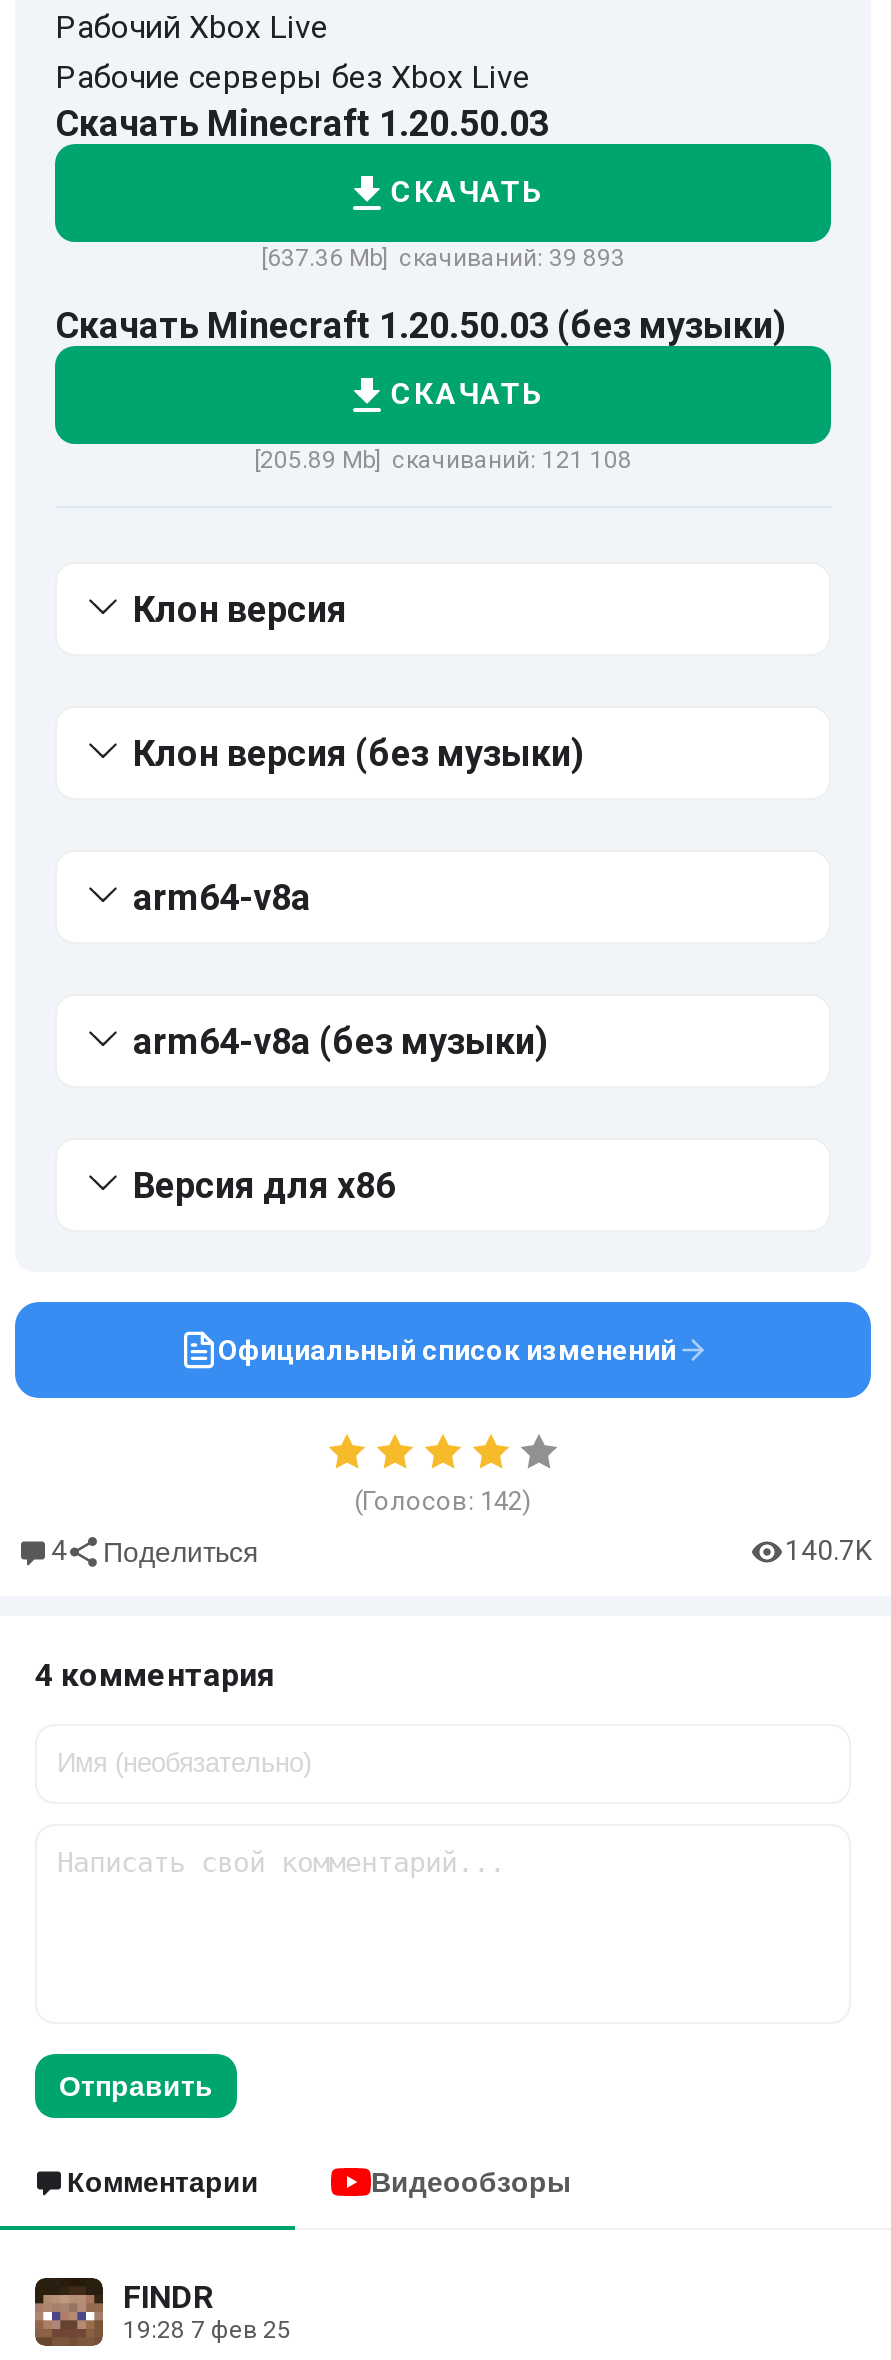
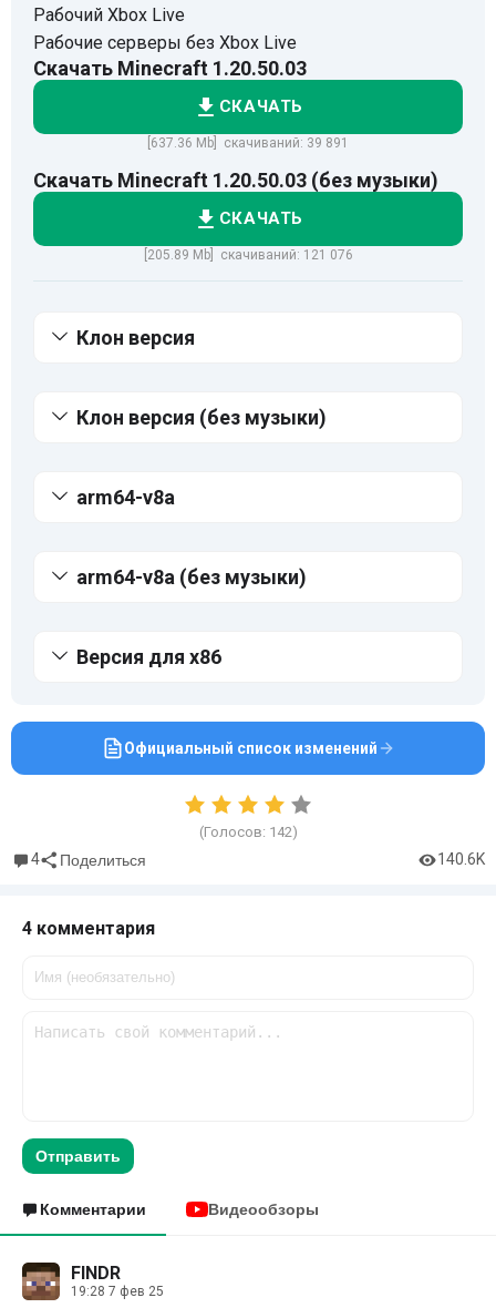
- [637.36 Mb] скачиваний: 39 893
+ [637.36 Mb] скачиваний: 39 891

- [205.89 Mb] скачиваний: 121 108
+ [205.89 Mb] скачиваний: 121 076

- 140.7K
+ 140.6K
